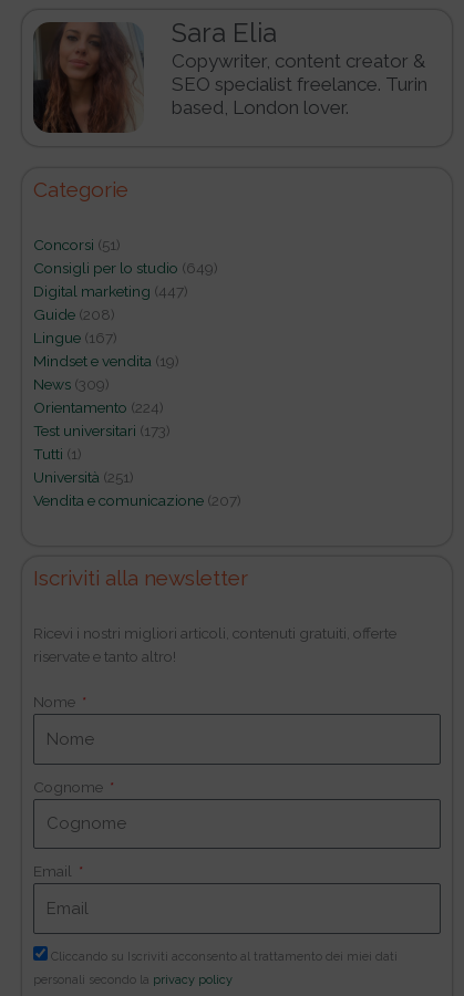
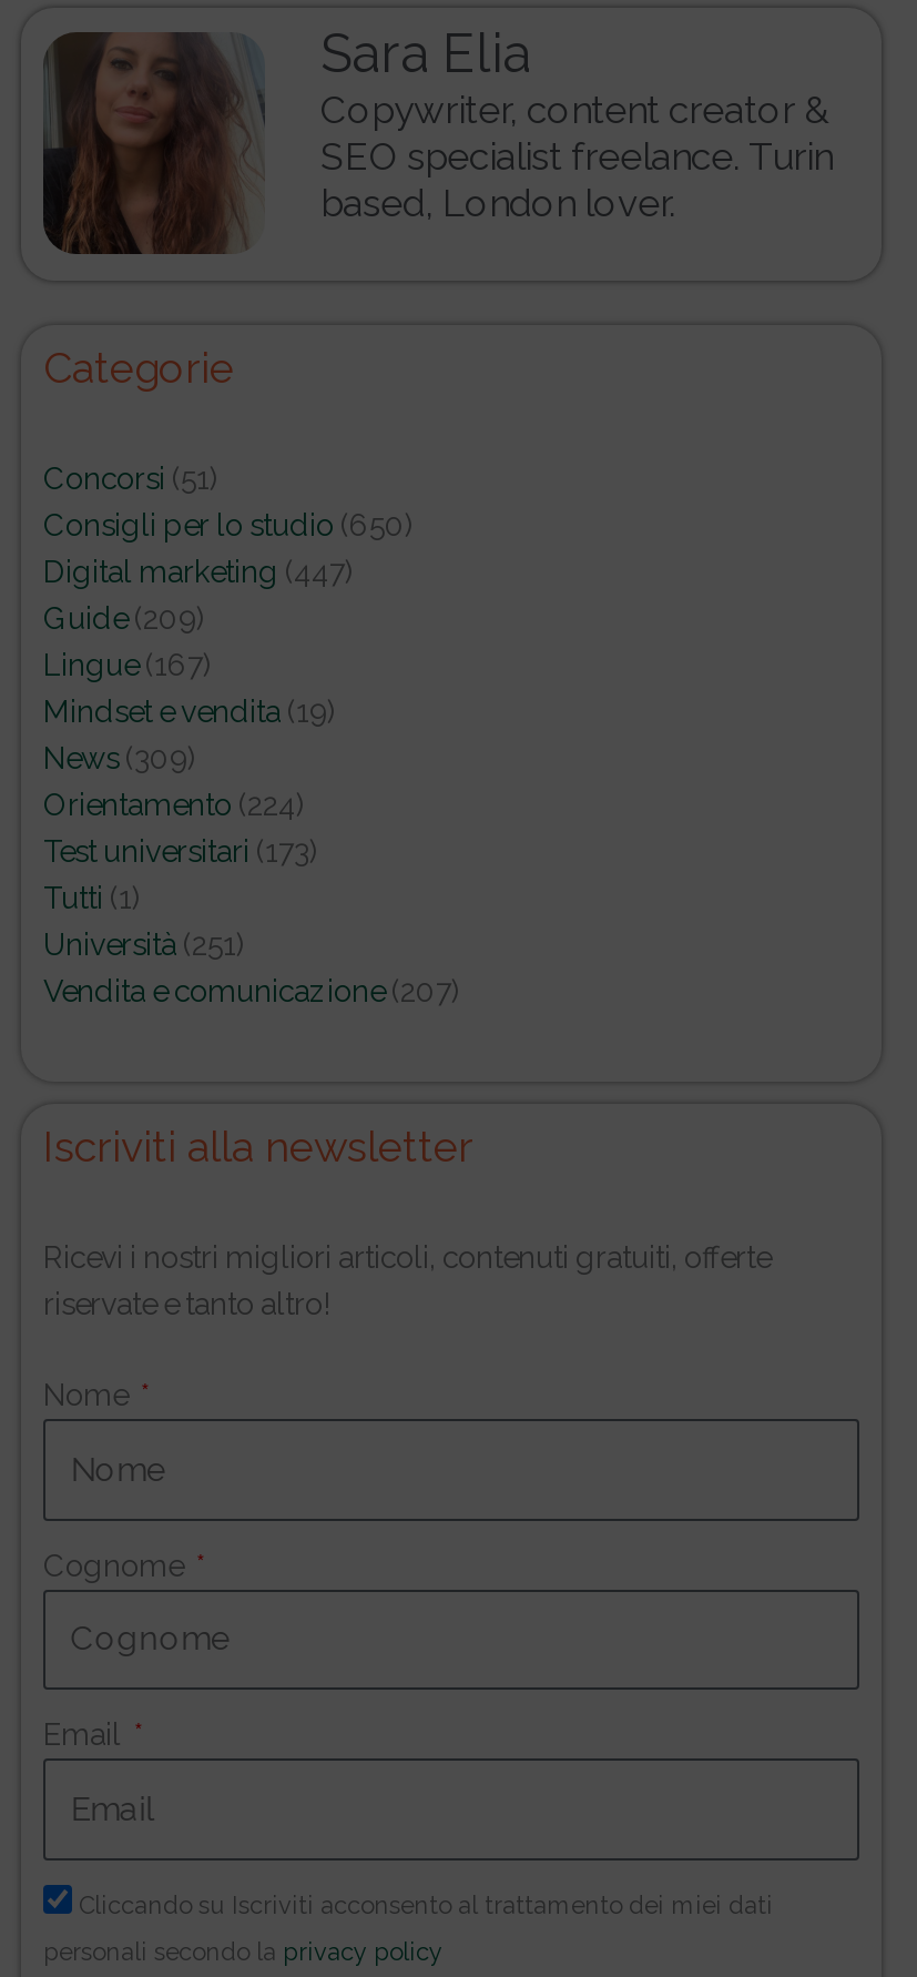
- Consigli per lo studio (649)
+ Consigli per lo studio (650)

- Guide(208)
+ Guide(209)
